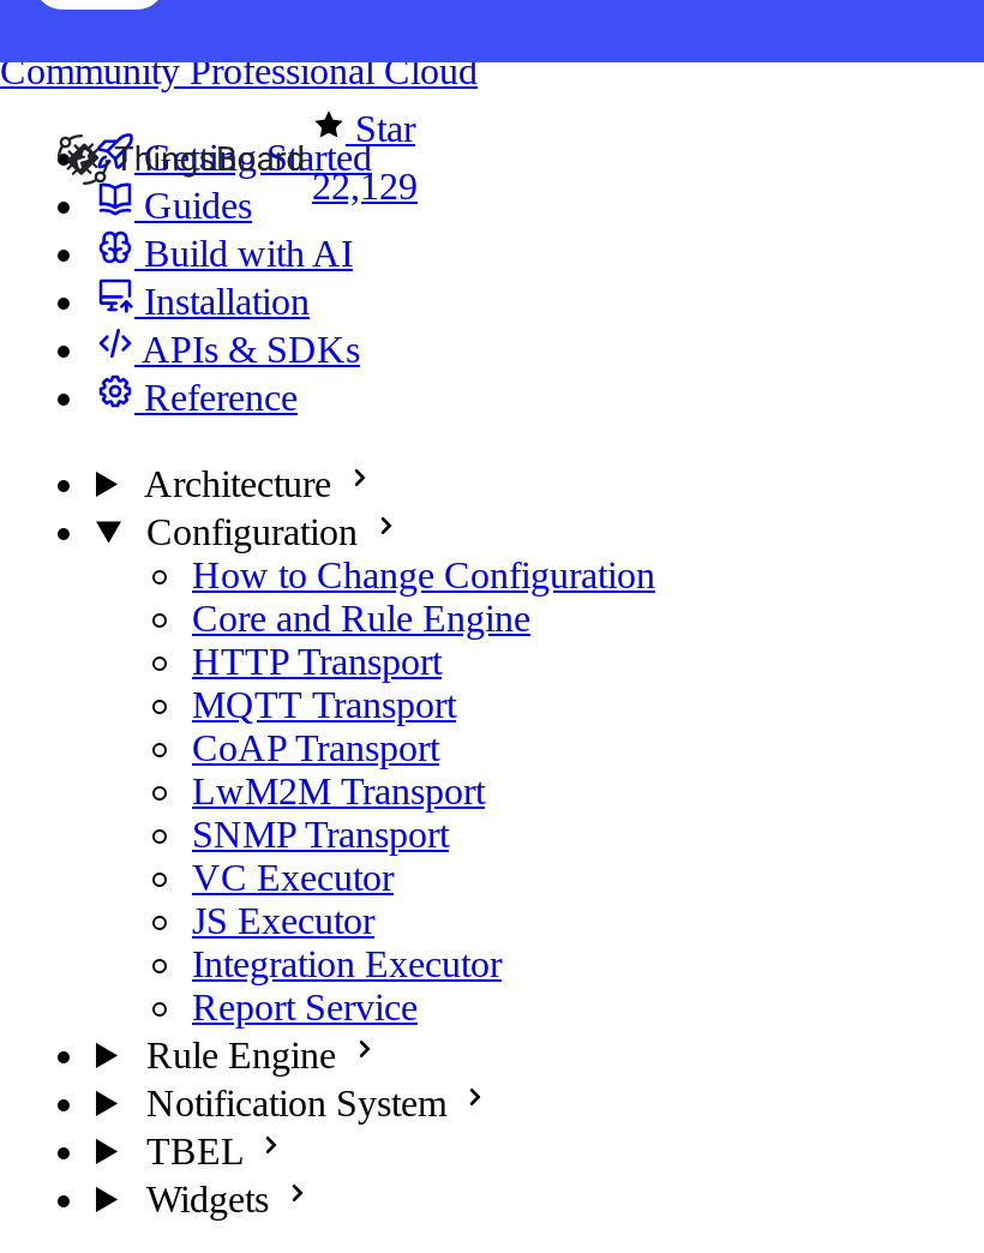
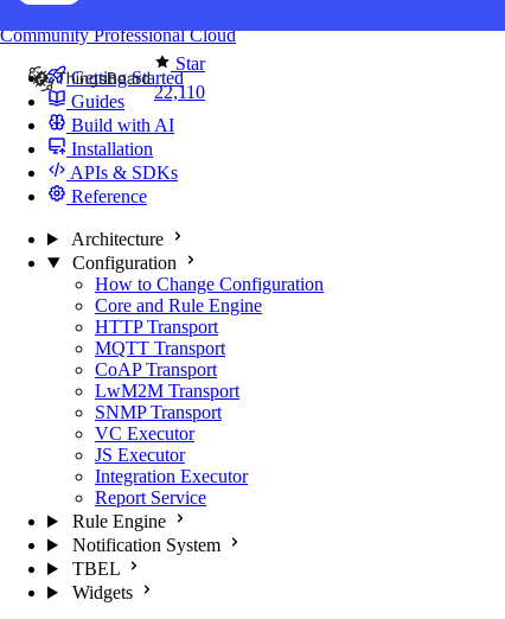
- Guides 22,129
+ Guides 22,110
